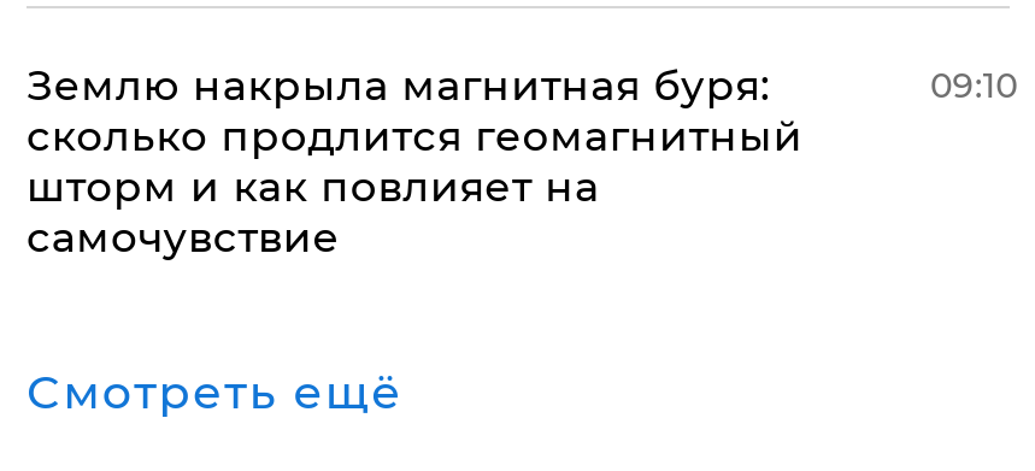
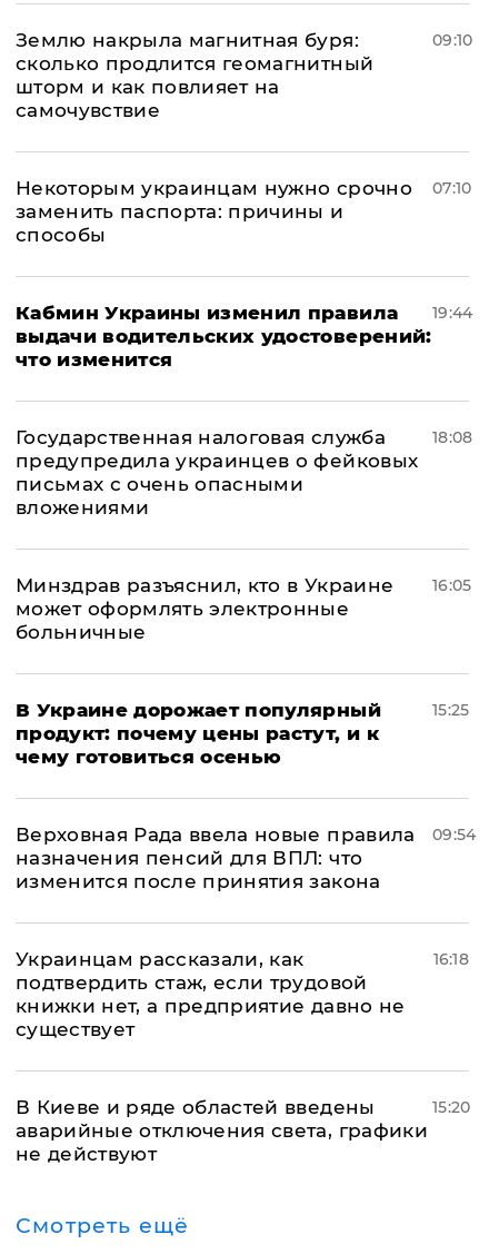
+ Некоторым украинцам нужно срочно
+ заменить паспорта: причины и
+ способы

+ Кабмин Украины изменил правила
+ выдачи водительских удостоверений:
+ что изменится

+ Государственная налоговая служба
+ предупредила украинцев о фейковых
+ письмах с очень опасными
+ вложениями

+ Минздрав разъяснил, кто в Украине
+ может оформлять электронные
+ больничные

+ В Украине дорожает популярный
+ продукт: почему цены растут, и к
+ чему готовиться осенью

+ Верховная Рада ввела новые правила
+ назначения пенсий для ВПЛ: что
+ изменится после принятия закона

+ Украинцам рассказали, как
+ подтвердить стаж, если трудовой
+ книжки нет, а предприятие давно не
+ существует

+ В Киеве и ряде областей введены
+ аварийные отключения света, графики
+ не действуют

+ 07:10

+ 19:44

+ 18:08

+ 16:05

+ 15:25

+ 09:54

+ 15:20

+ 16:18
